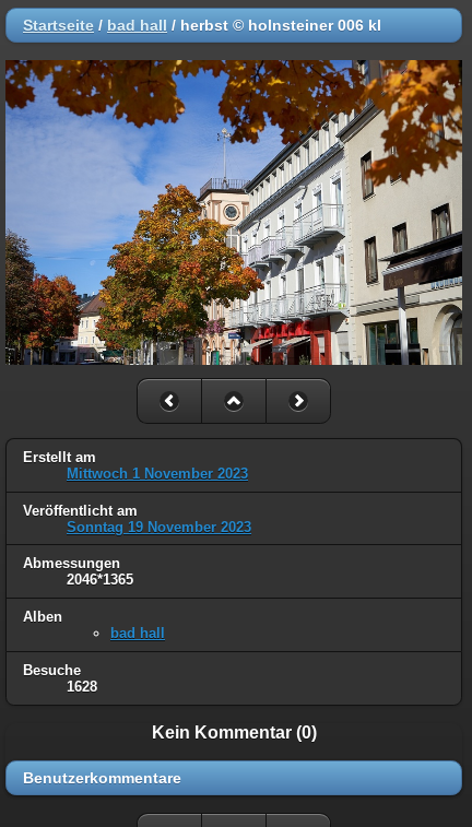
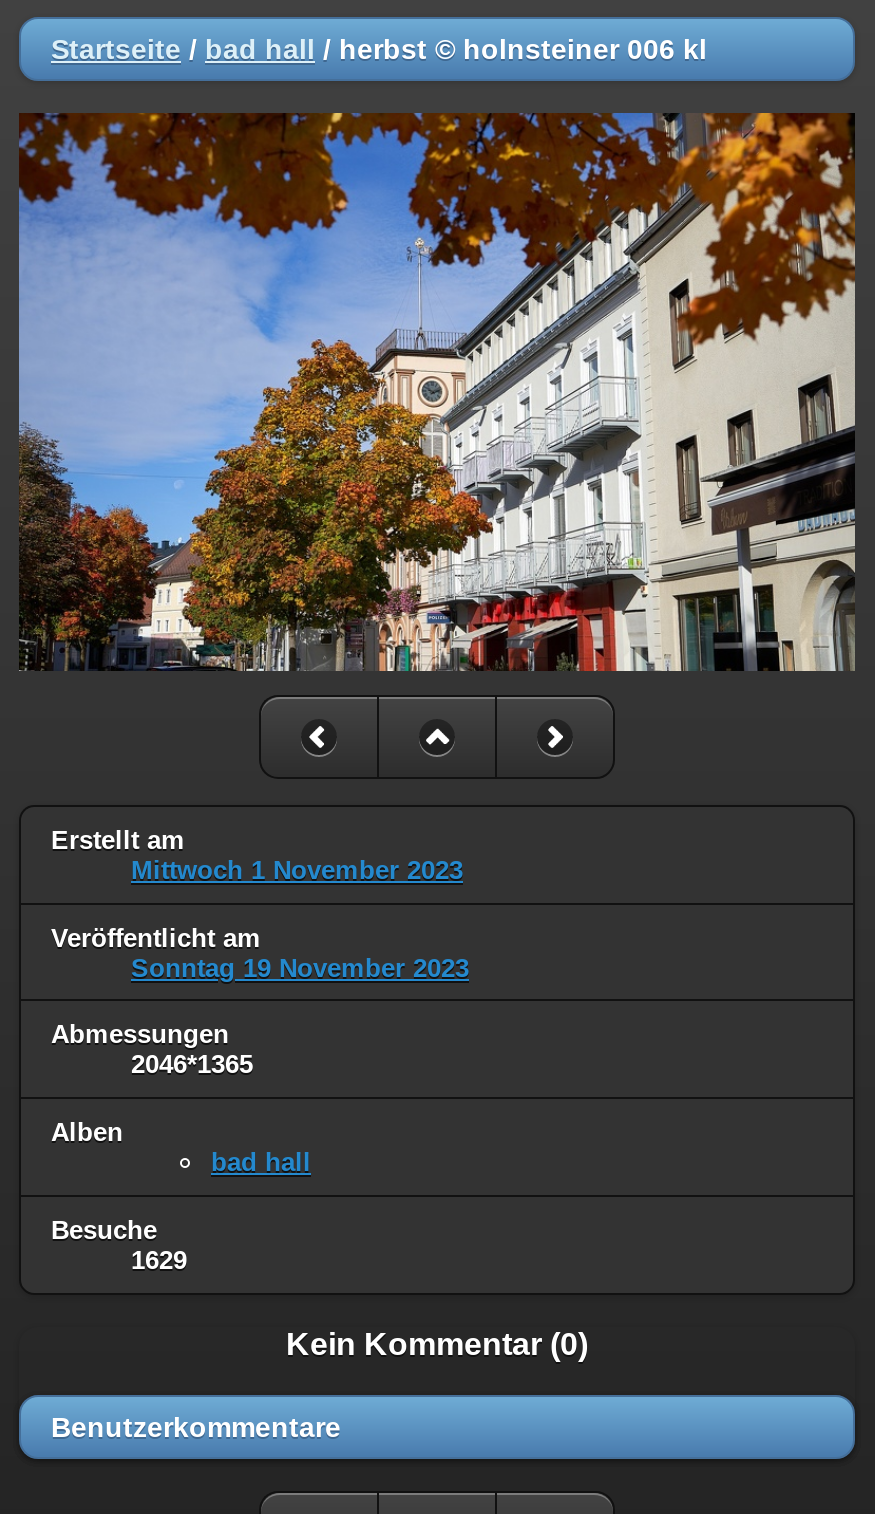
- 1628
+ 1629
